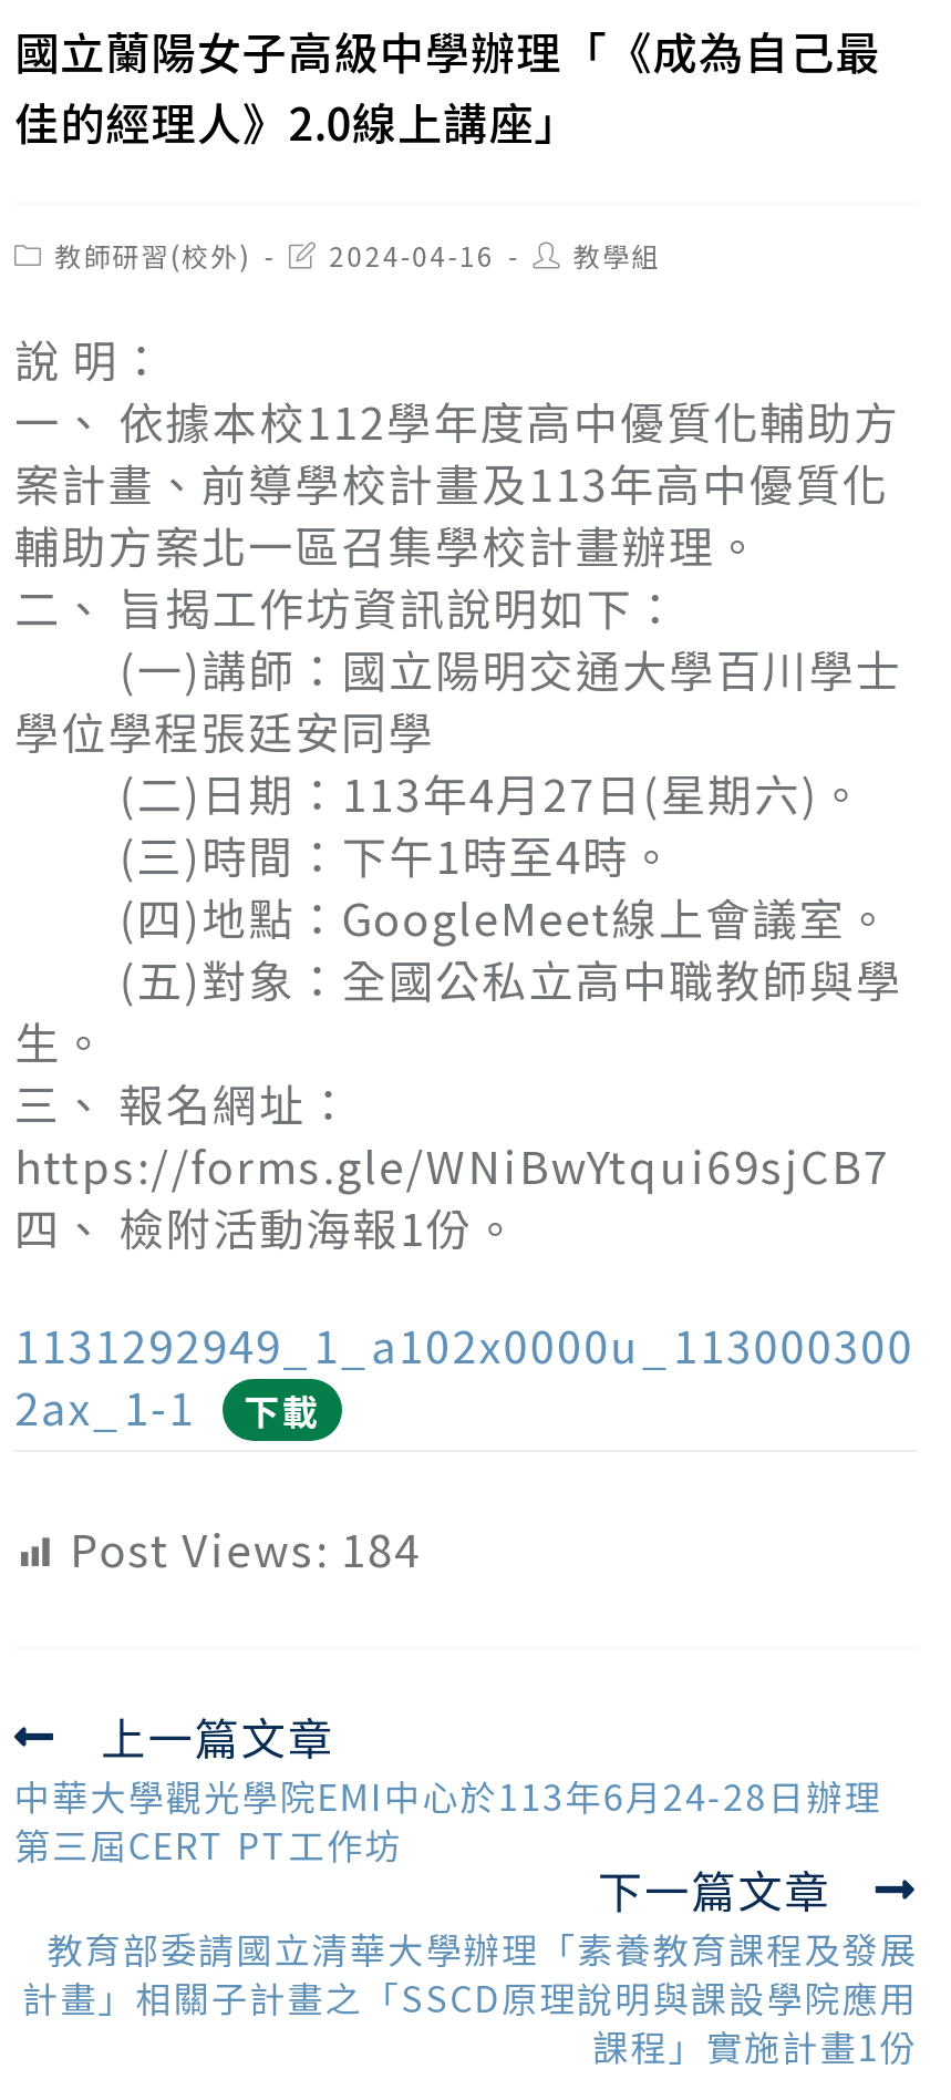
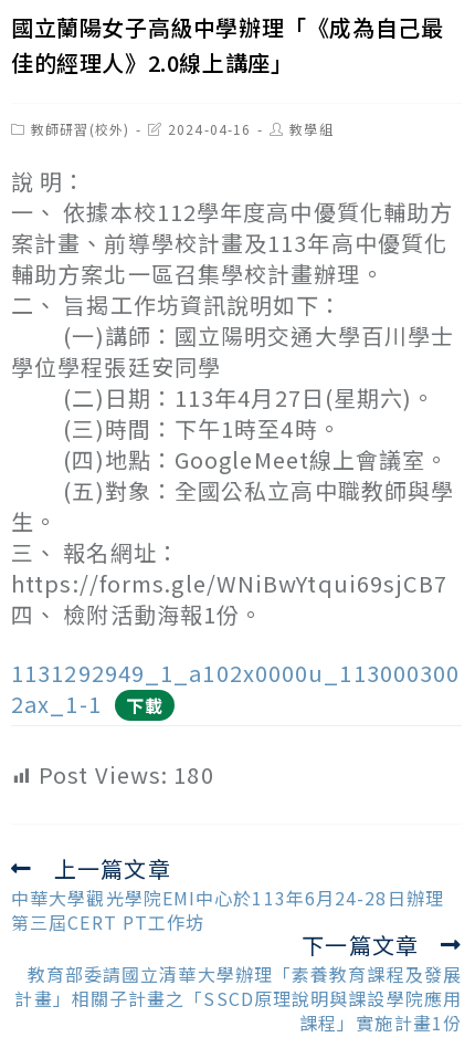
- Post Views: 184
+ Post Views: 180
